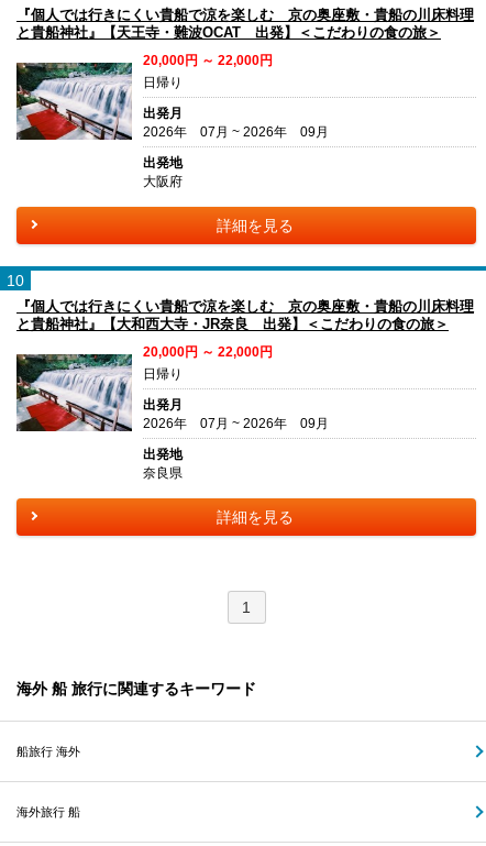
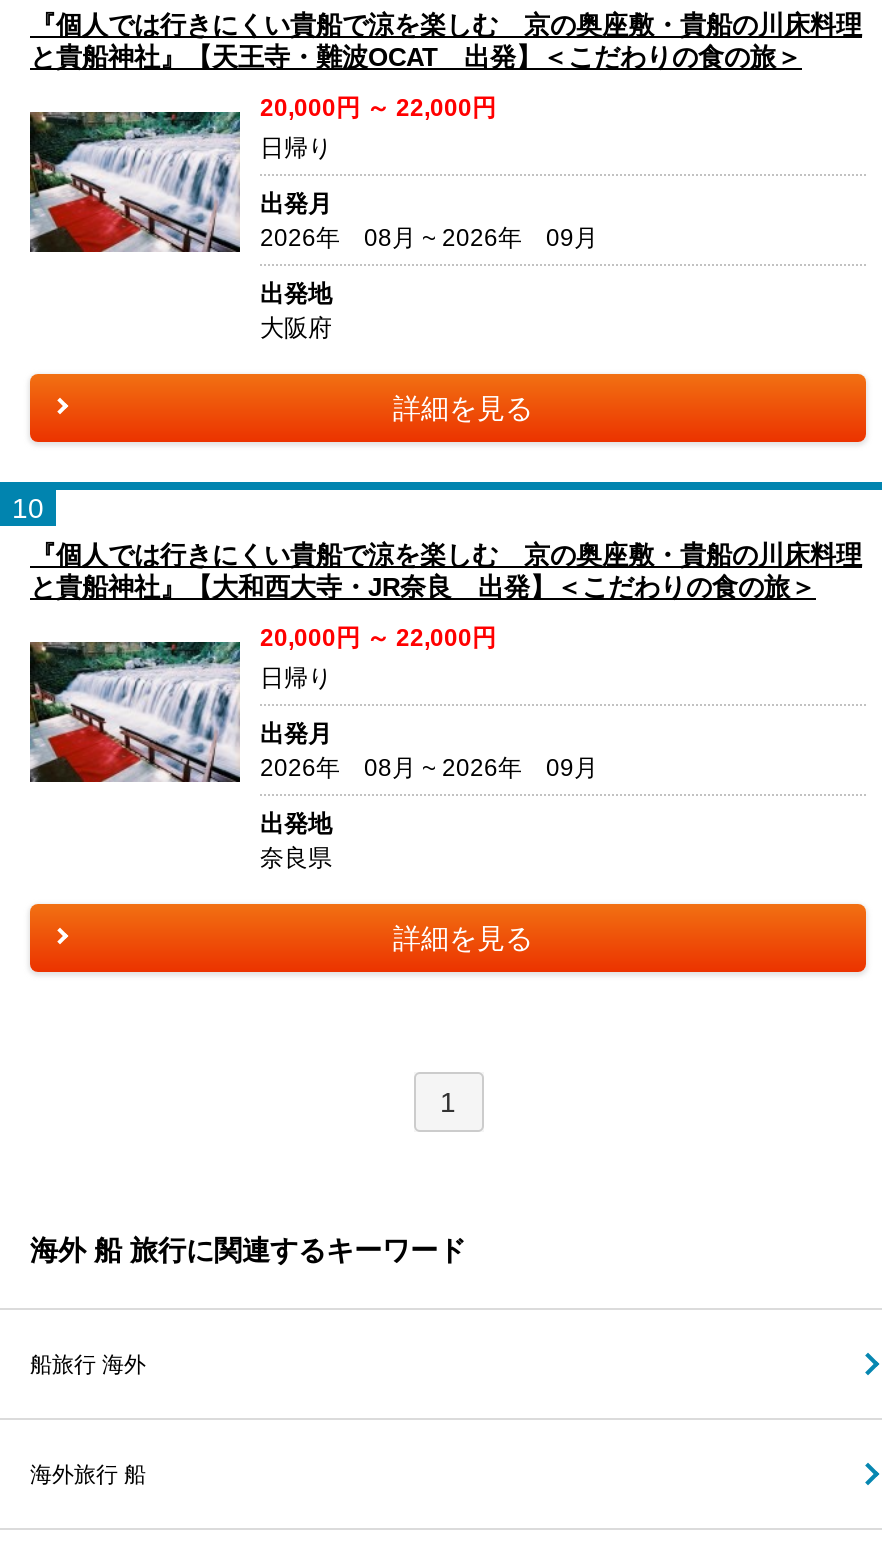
- 2026年 07月 ~ 2026年 09月
+ 2026年 08月 ~ 2026年 09月

- 2026年 07月 ~ 2026年 09月
+ 2026年 08月 ~ 2026年 09月
